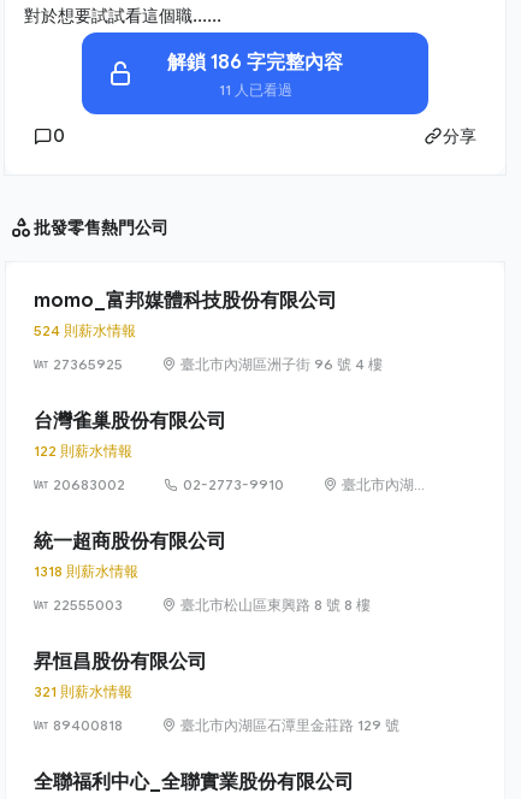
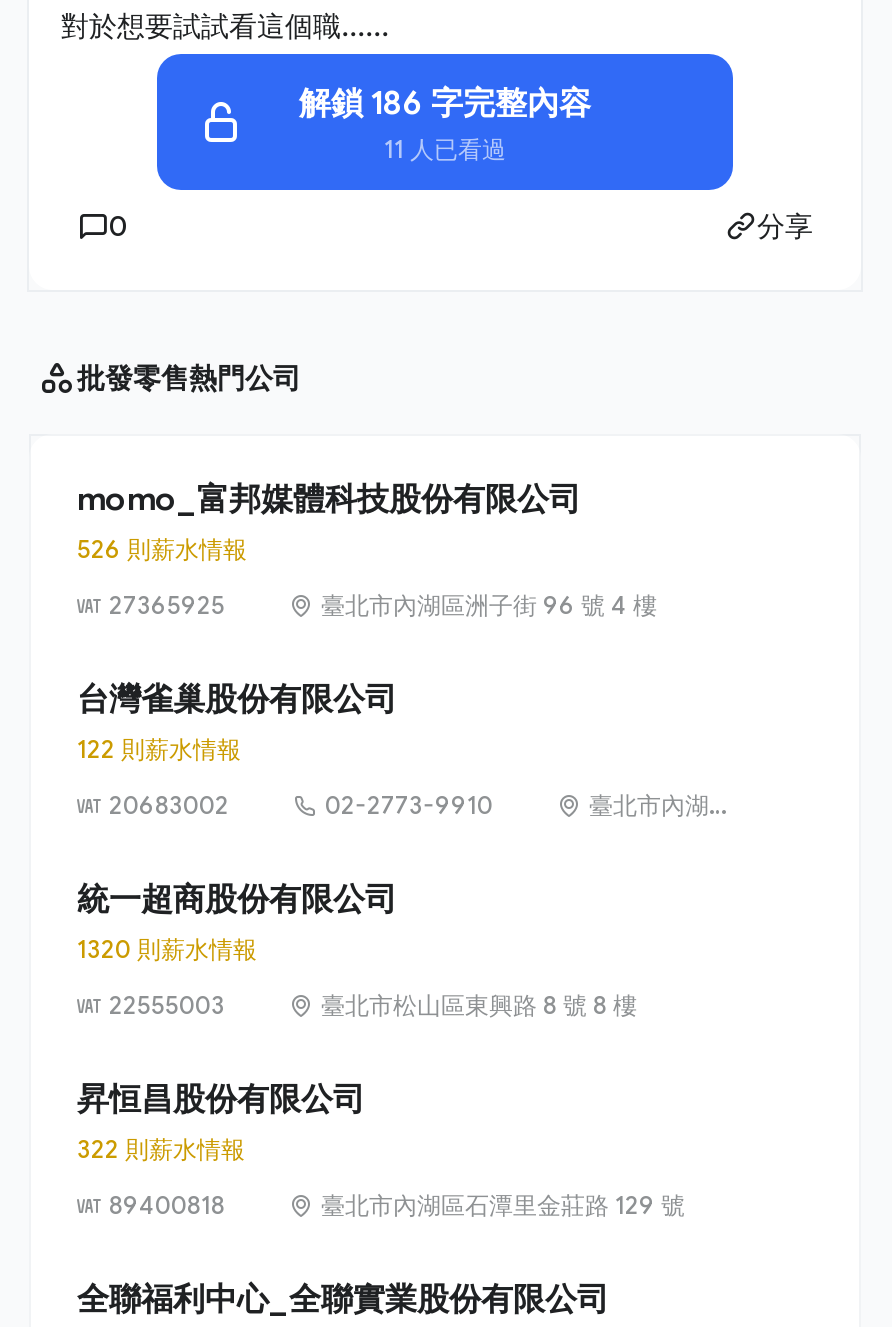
- 524 則薪水情報
+ 526 則薪水情報

- 1318 則薪水情報
+ 1320 則薪水情報

- 321 則薪水情報
+ 322 則薪水情報
